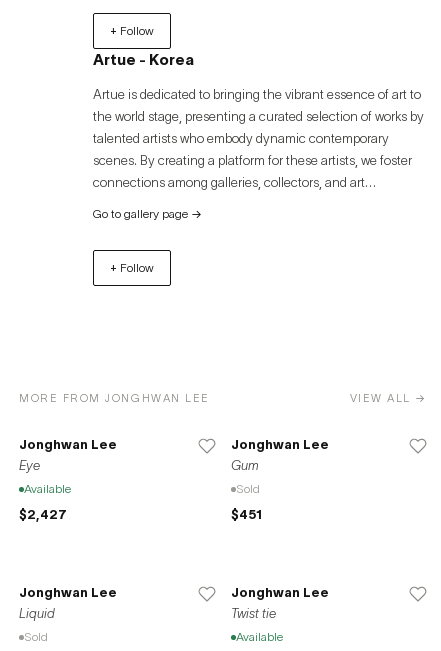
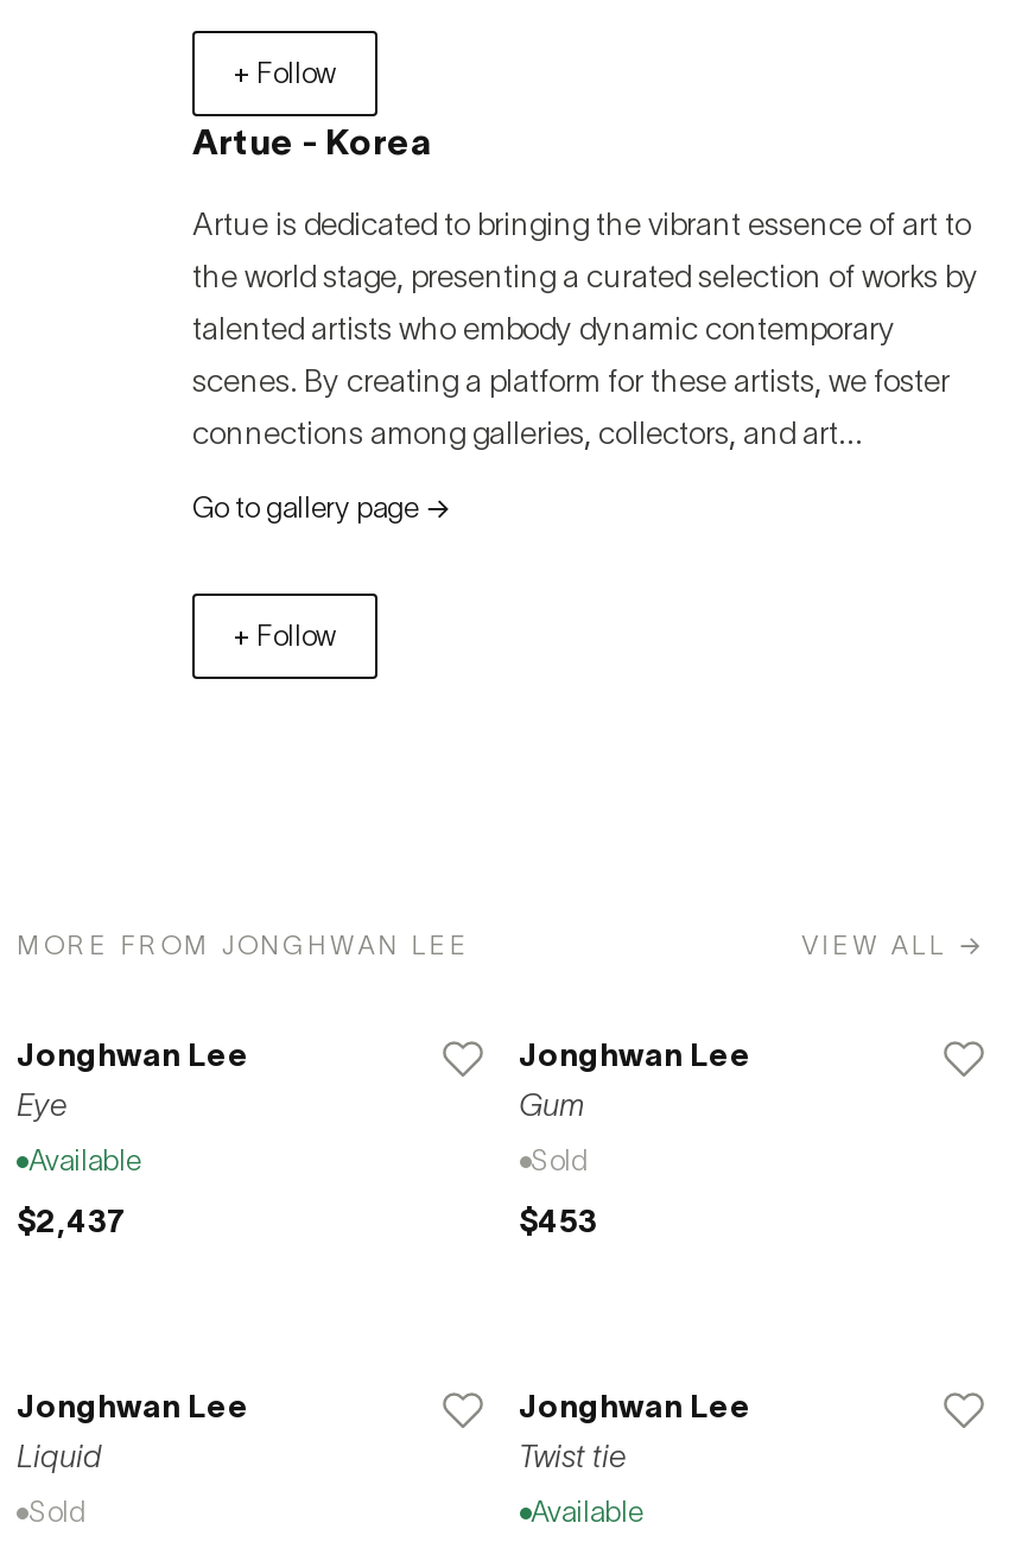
- $2,427
+ $2,437

- $451
+ $453
